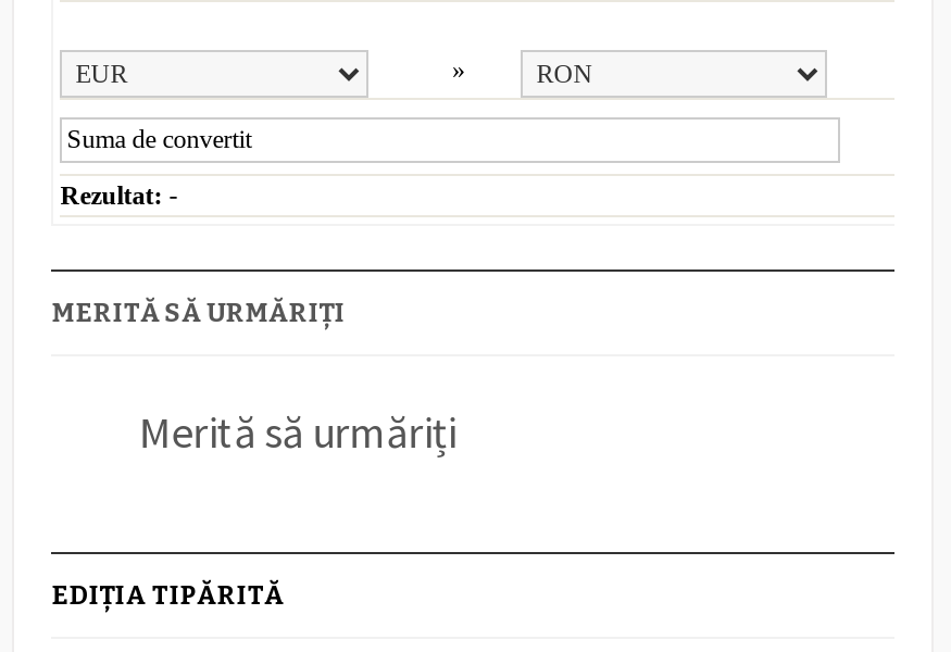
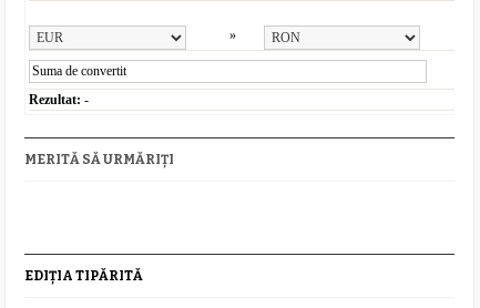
- Merită să urmăriți
